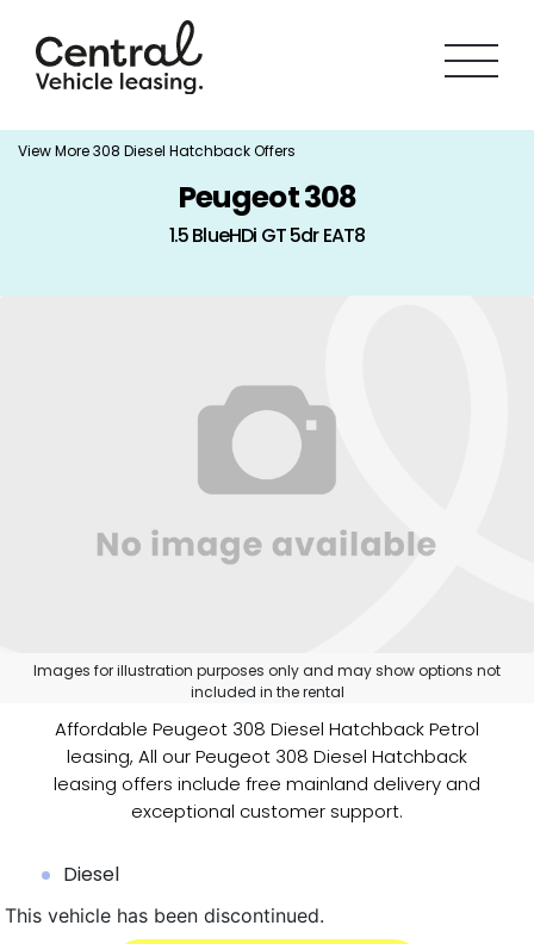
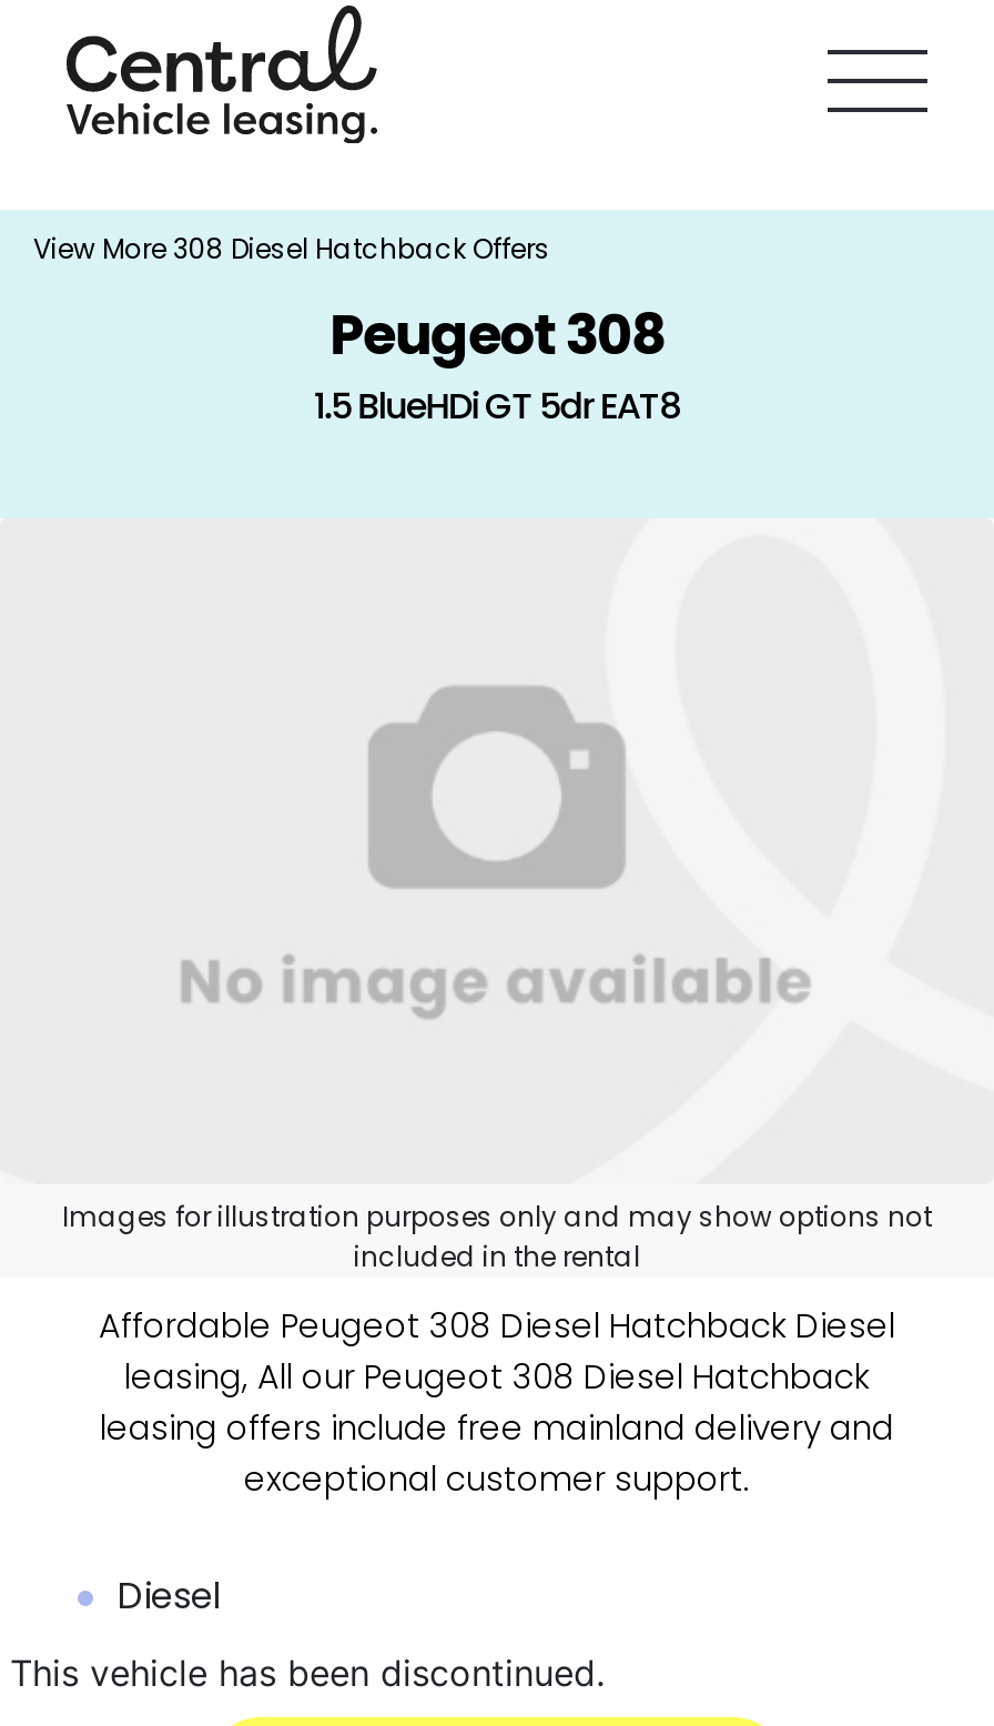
- Affordable Peugeot 308 Diesel Hatchback Petrol
+ Affordable Peugeot 308 Diesel Hatchback Diesel
